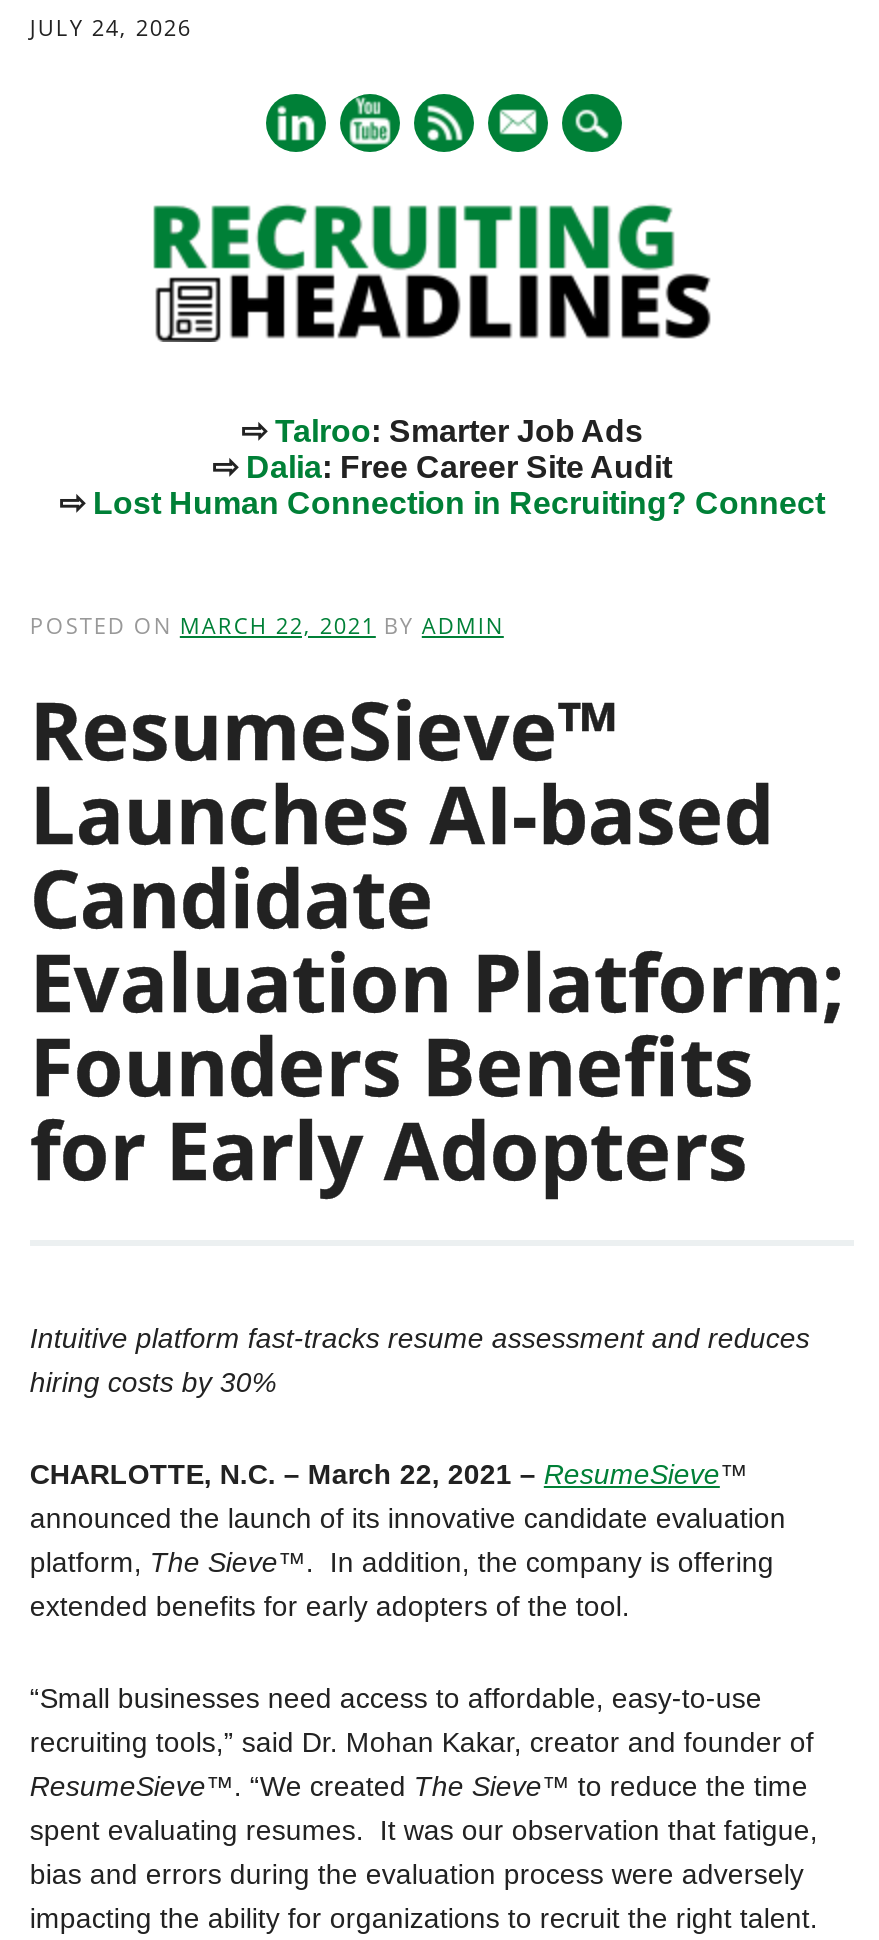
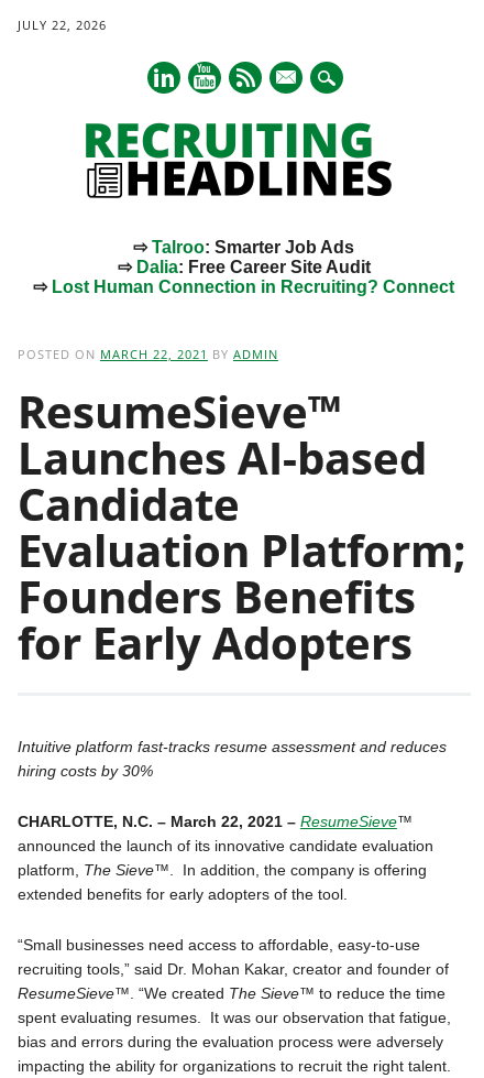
- JULY 24, 2026
+ JULY 22, 2026
